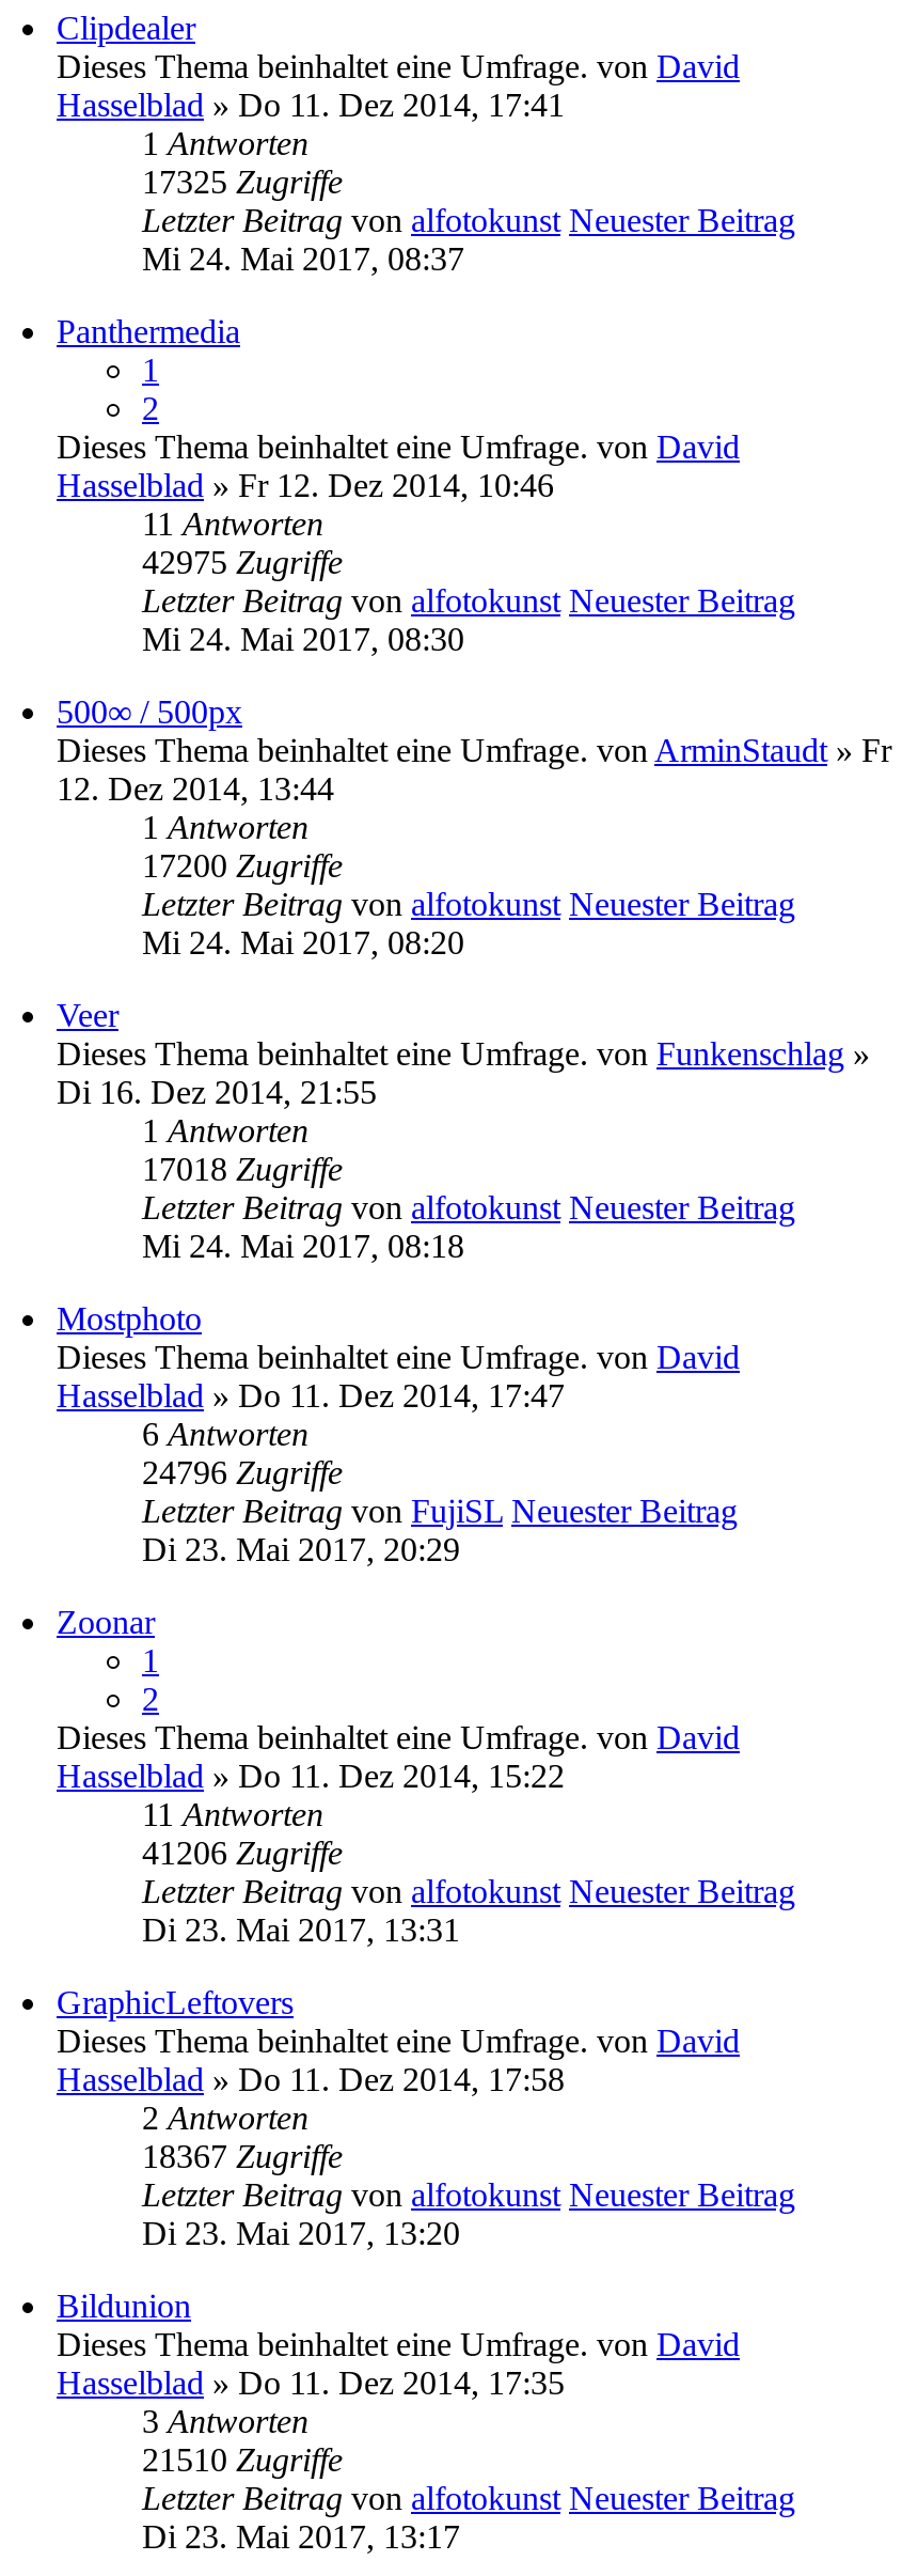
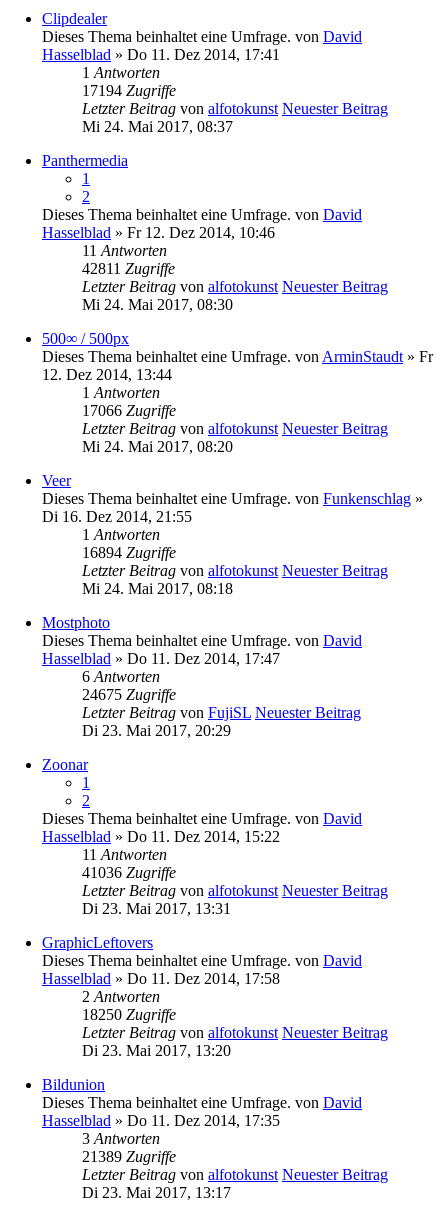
- 17325 Zugriffe
+ 17194 Zugriffe

- 42975 Zugriffe
+ 42811 Zugriffe

- 17200 Zugriffe
+ 17066 Zugriffe

- 17018 Zugriffe
+ 16894 Zugriffe

- 24796 Zugriffe
+ 24675 Zugriffe

- 41206 Zugriffe
+ 41036 Zugriffe

- 18367 Zugriffe
+ 18250 Zugriffe

- 21510 Zugriffe
+ 21389 Zugriffe
